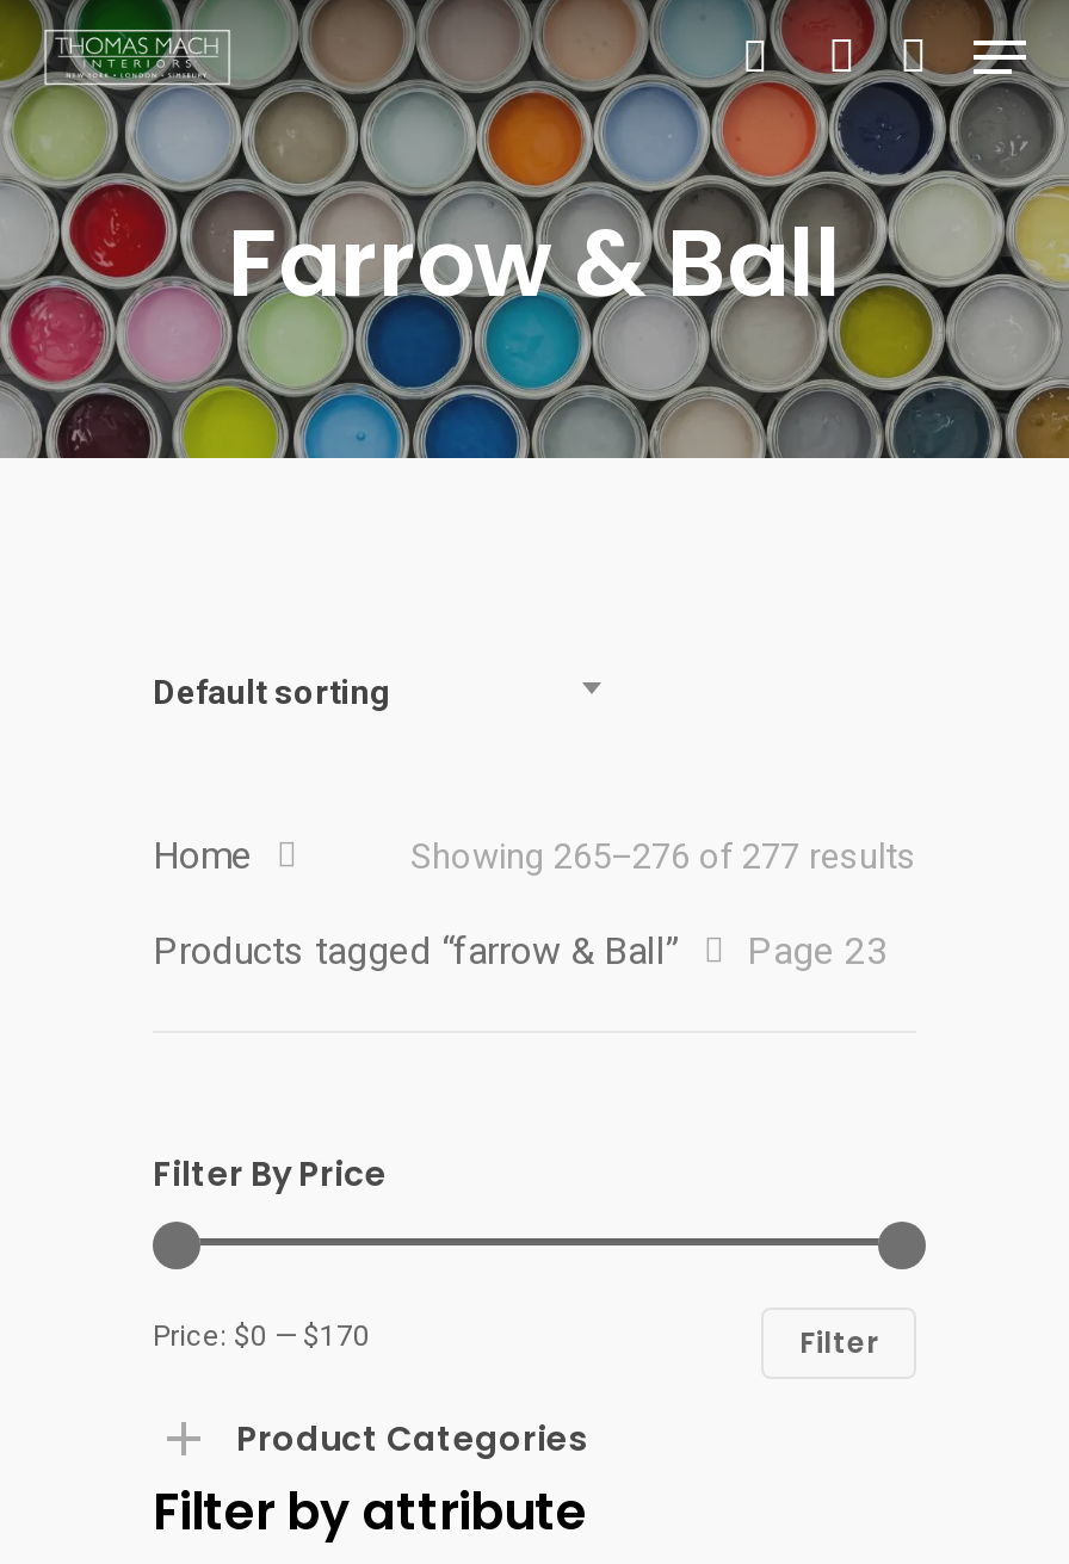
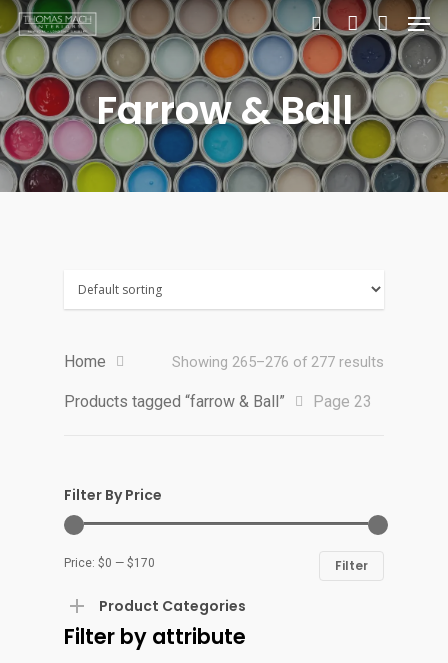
- Default sorting
